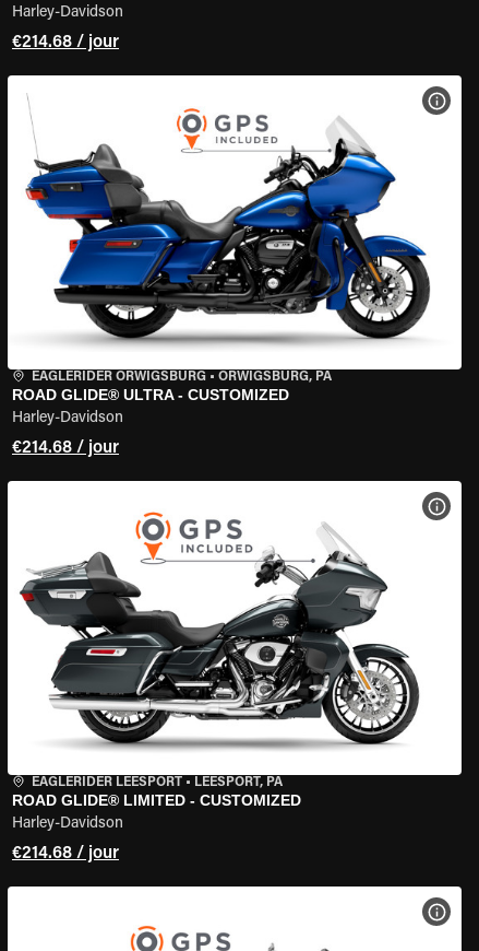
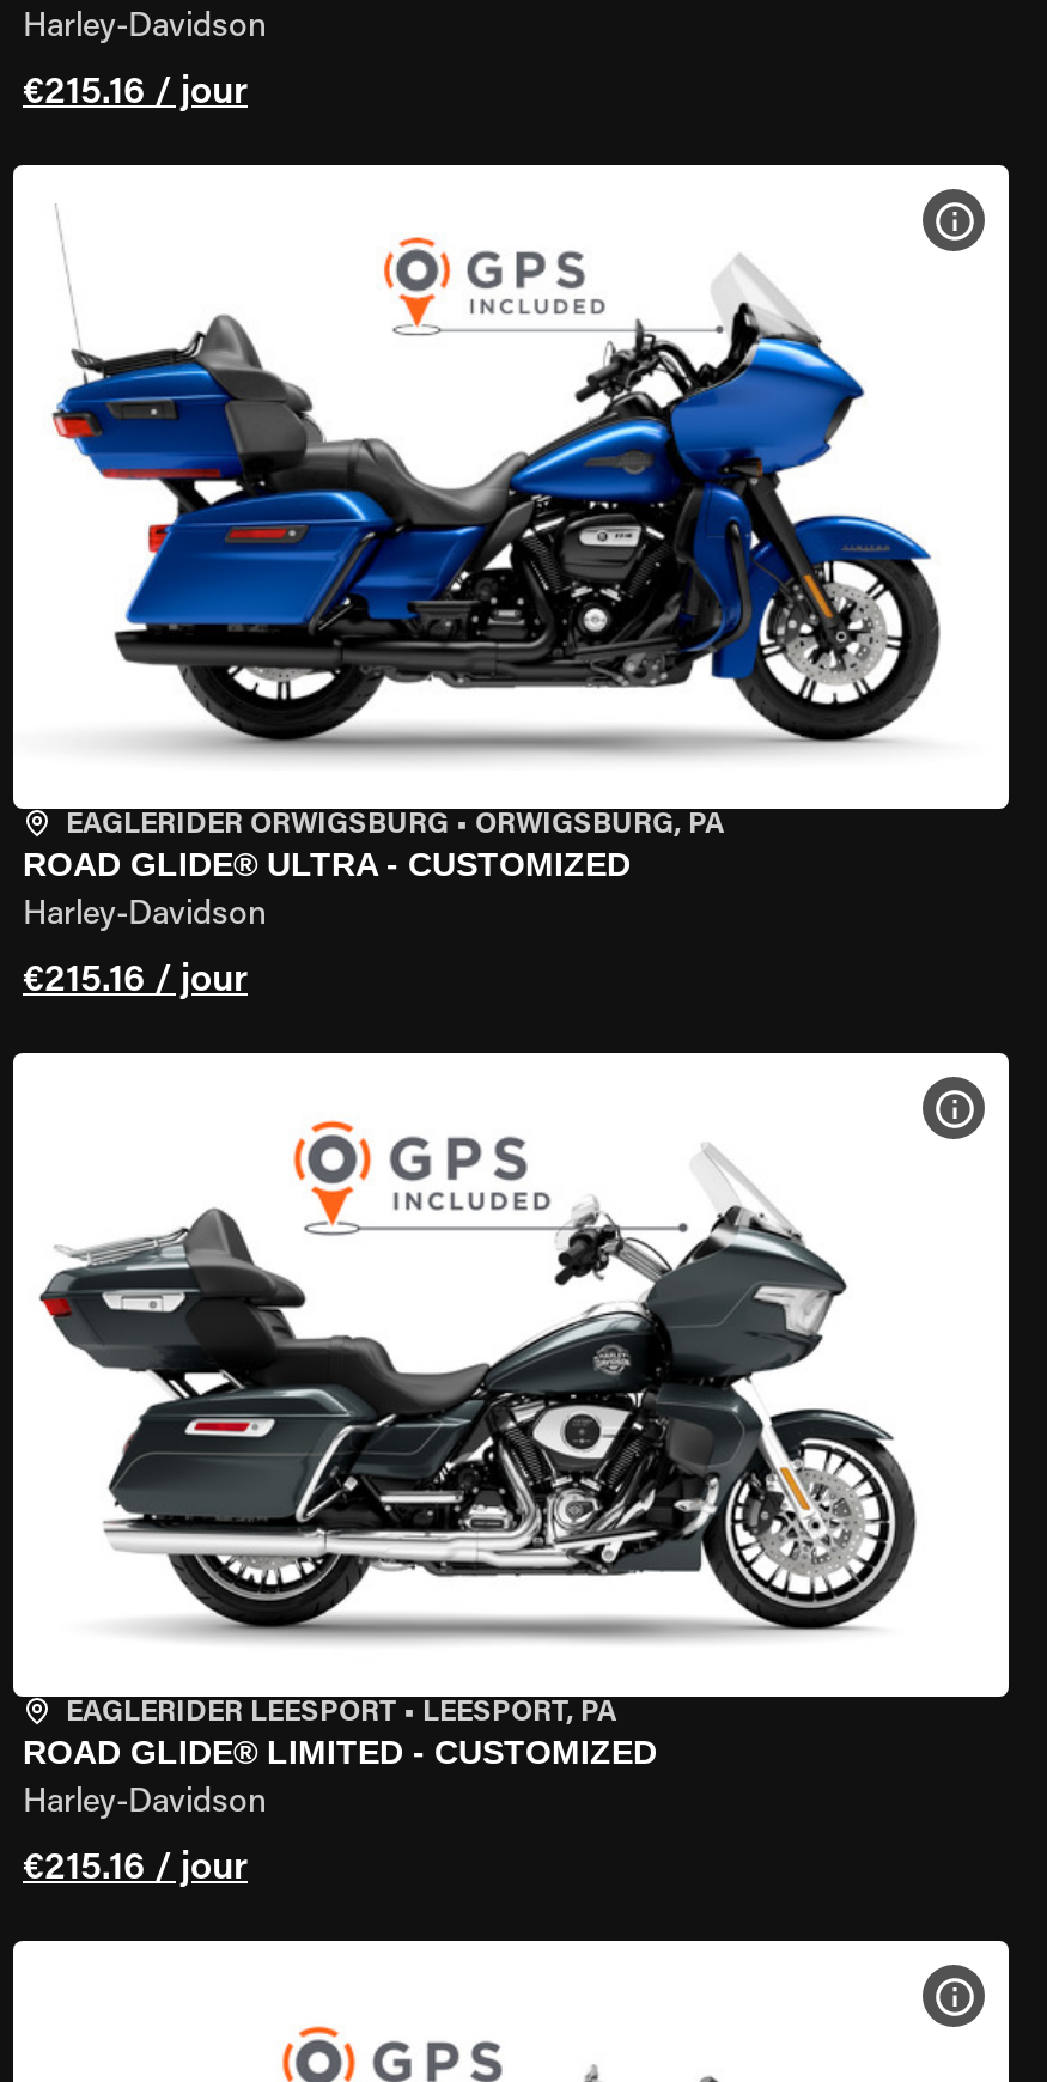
- €214.68 / jour
+ €215.16 / jour

- €214.68 / jour
+ €215.16 / jour

- €214.68 / jour
+ €215.16 / jour
